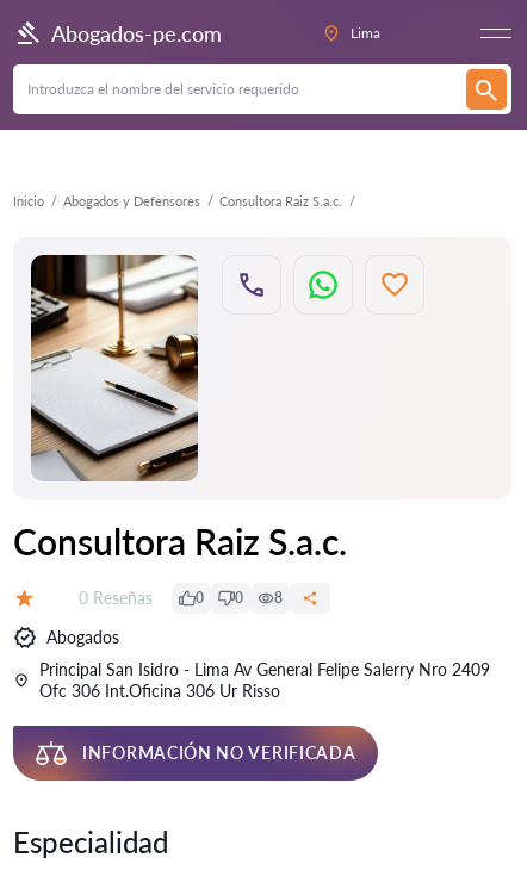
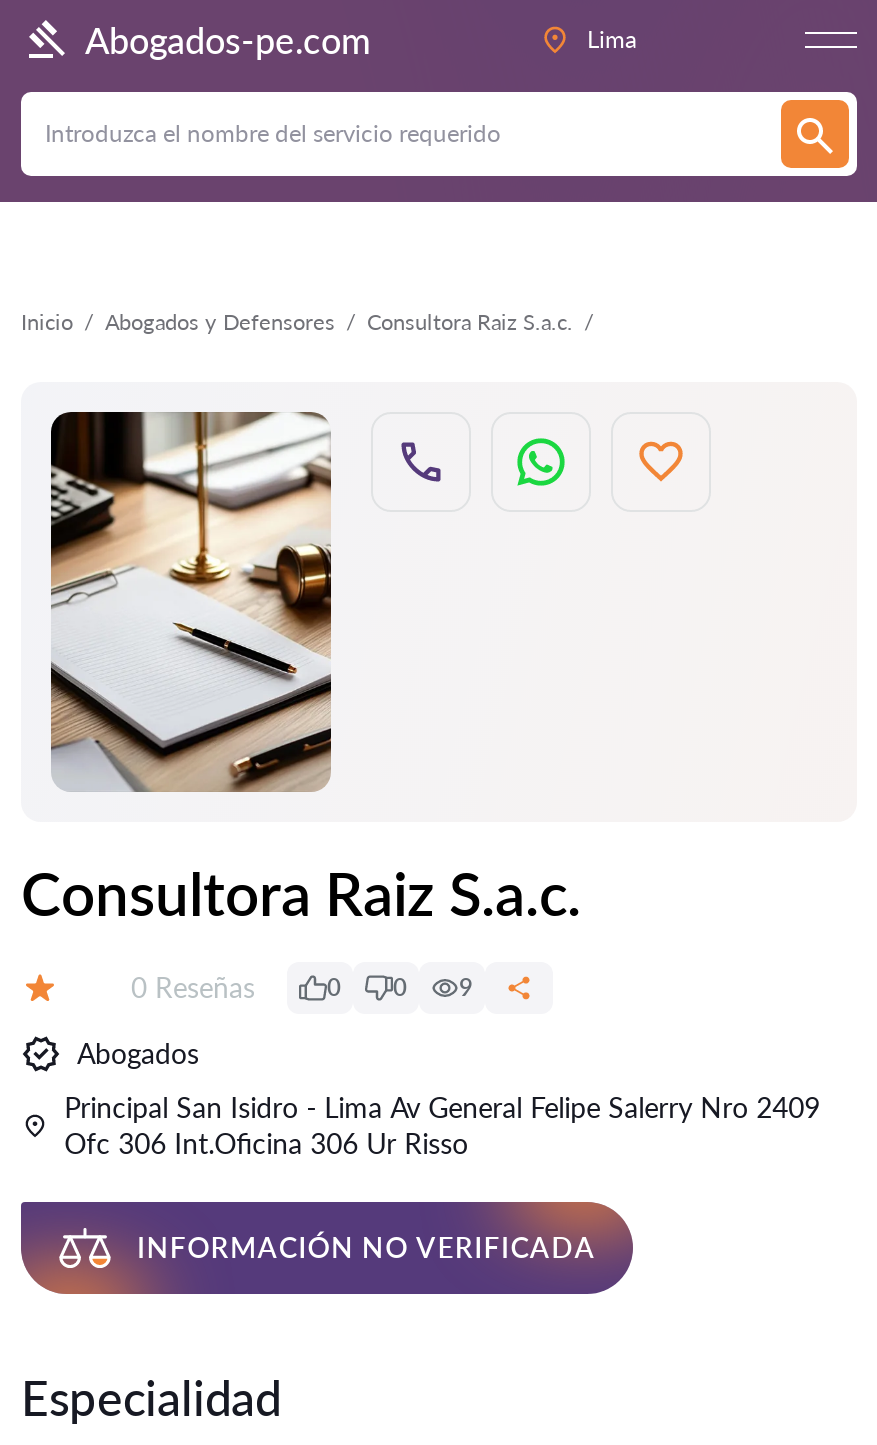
- 8
+ 9
